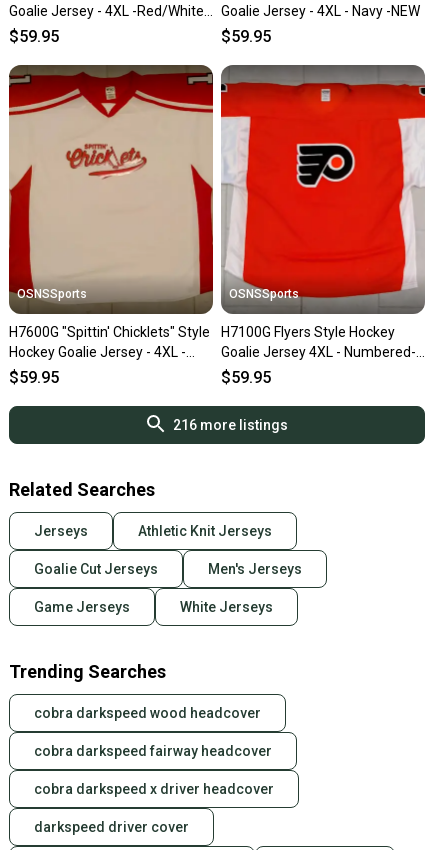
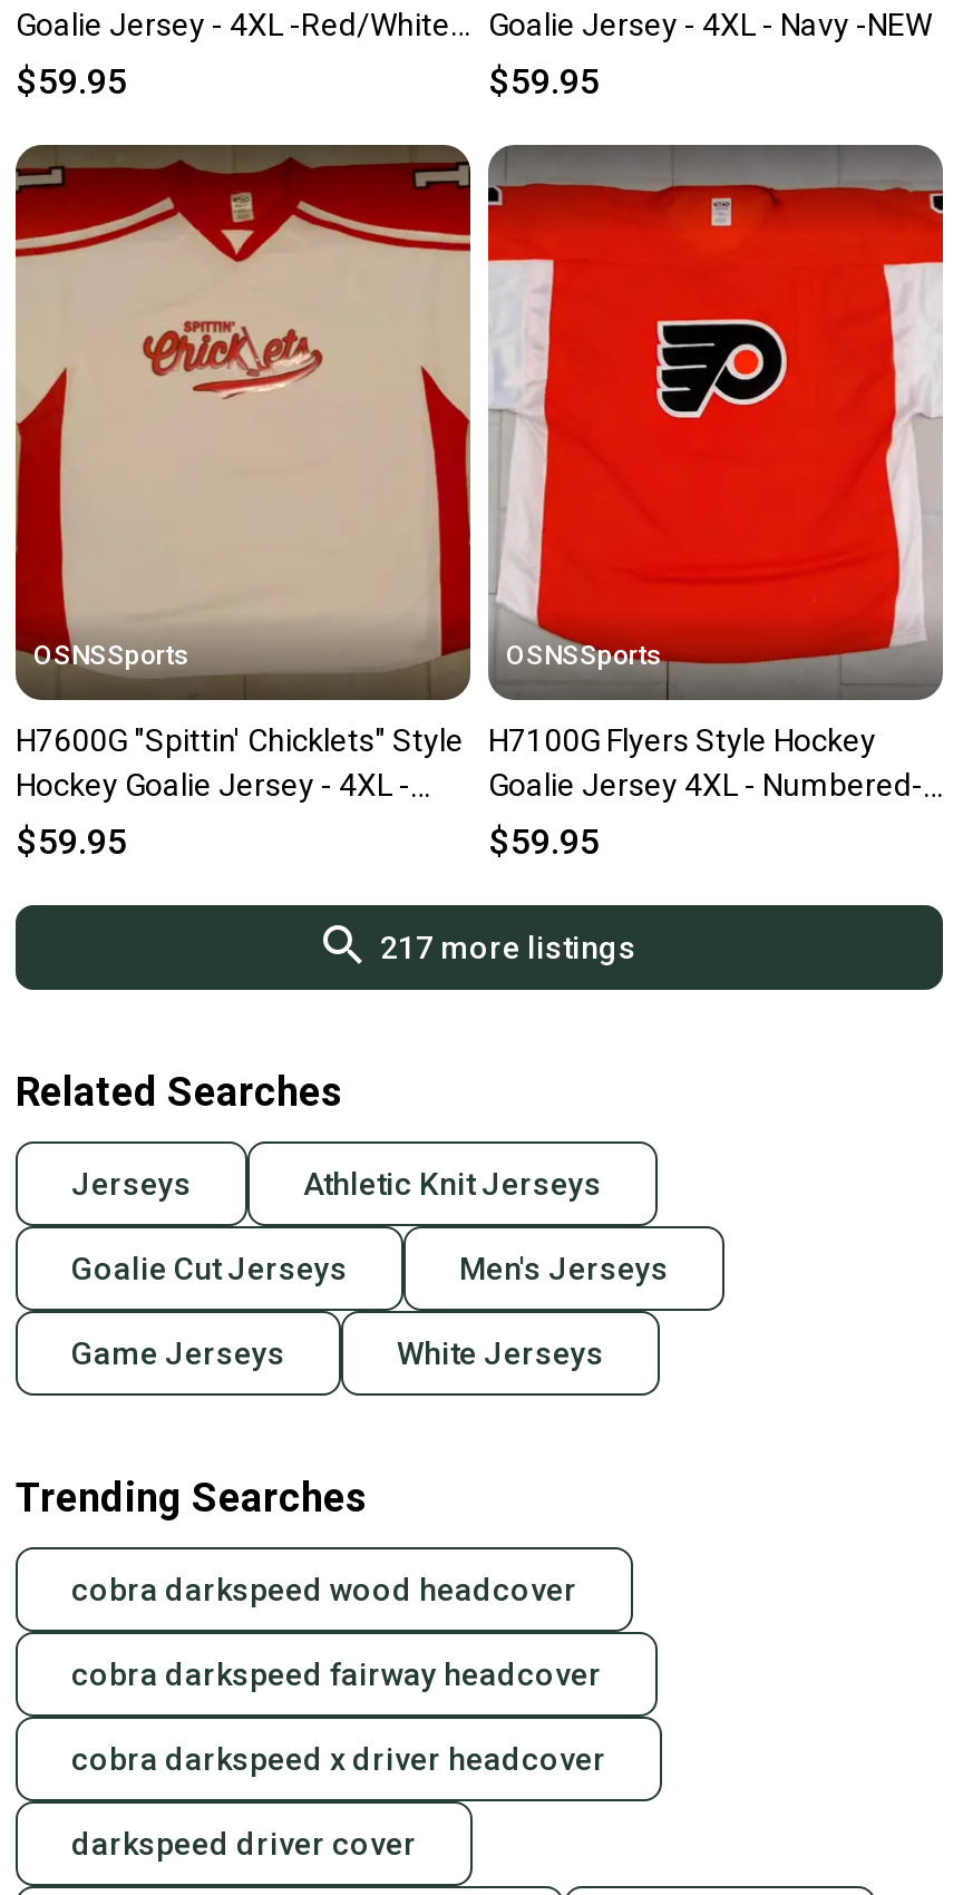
- 216 more listings
+ 217 more listings
